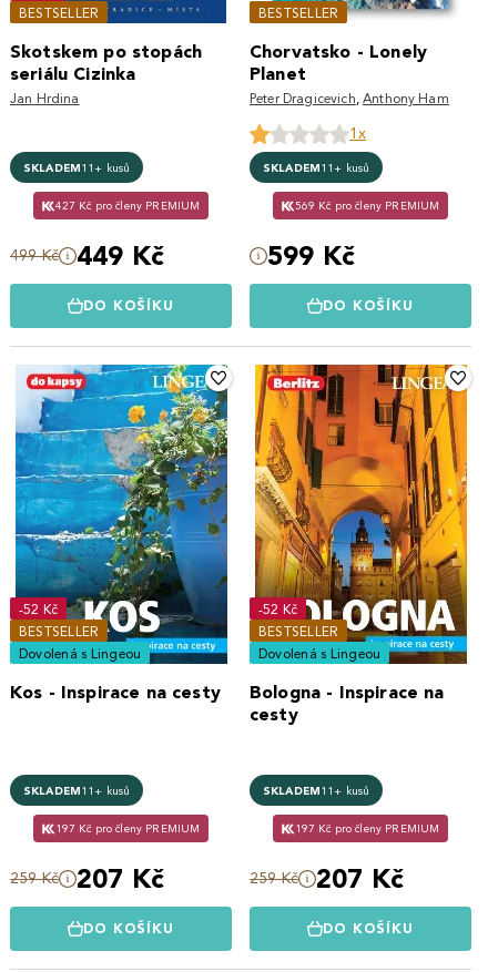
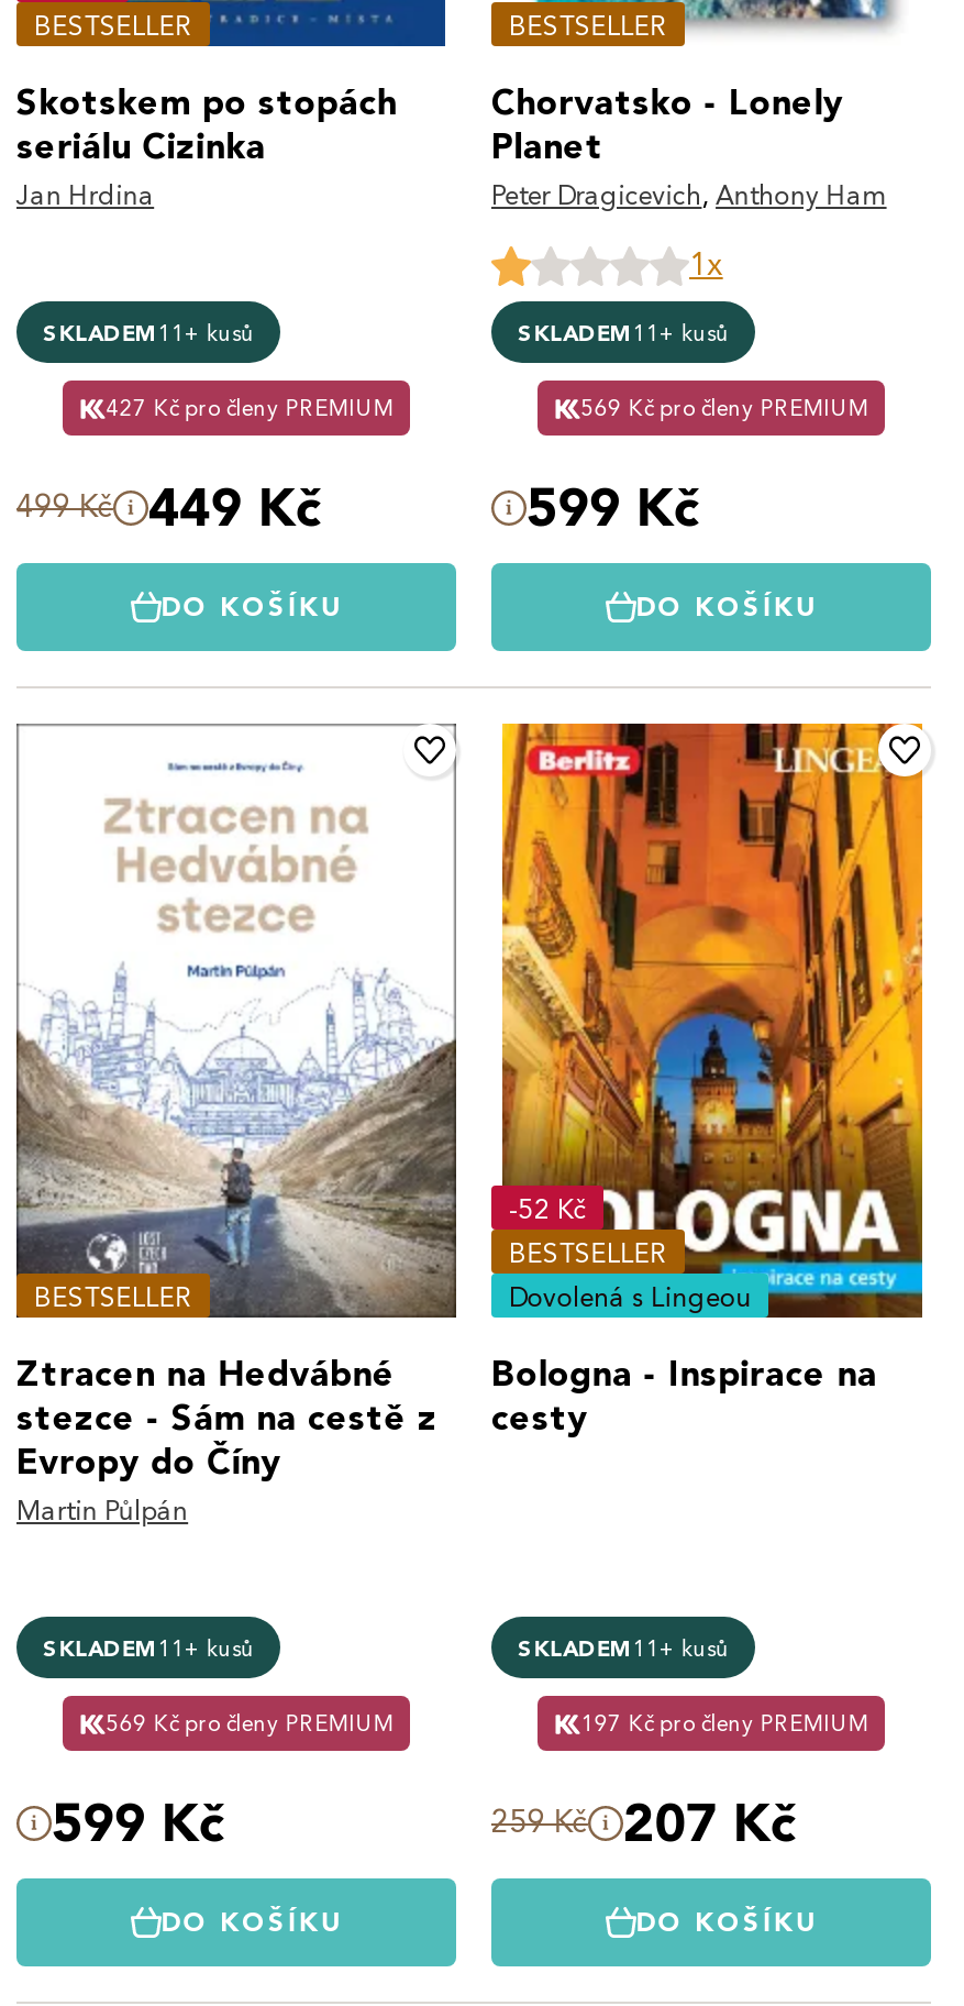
- [image]
- Dovolená s Lingeou
- Kos - Inspirace na cesty
+ [image]
+ Ztracen na Hedvábné
+ stezce - Sám na cestě z
+ Evropy do Číny
+ Martin Půlpán

- -52 Kč

- 197 Kč pro členy PREMIUM
+ 569 Kč pro členy PREMIUM

- 259 Kč
- 207 Kč
+ 599 Kč
